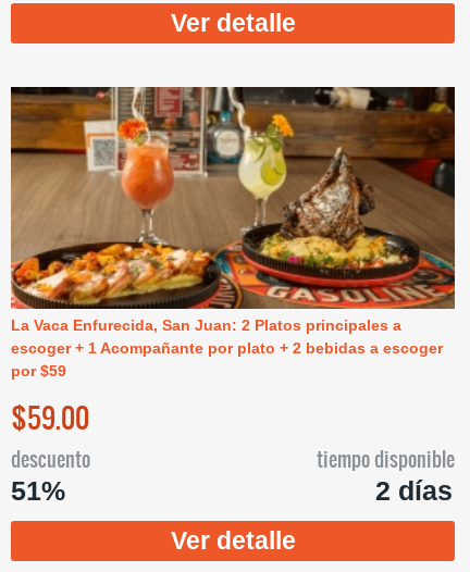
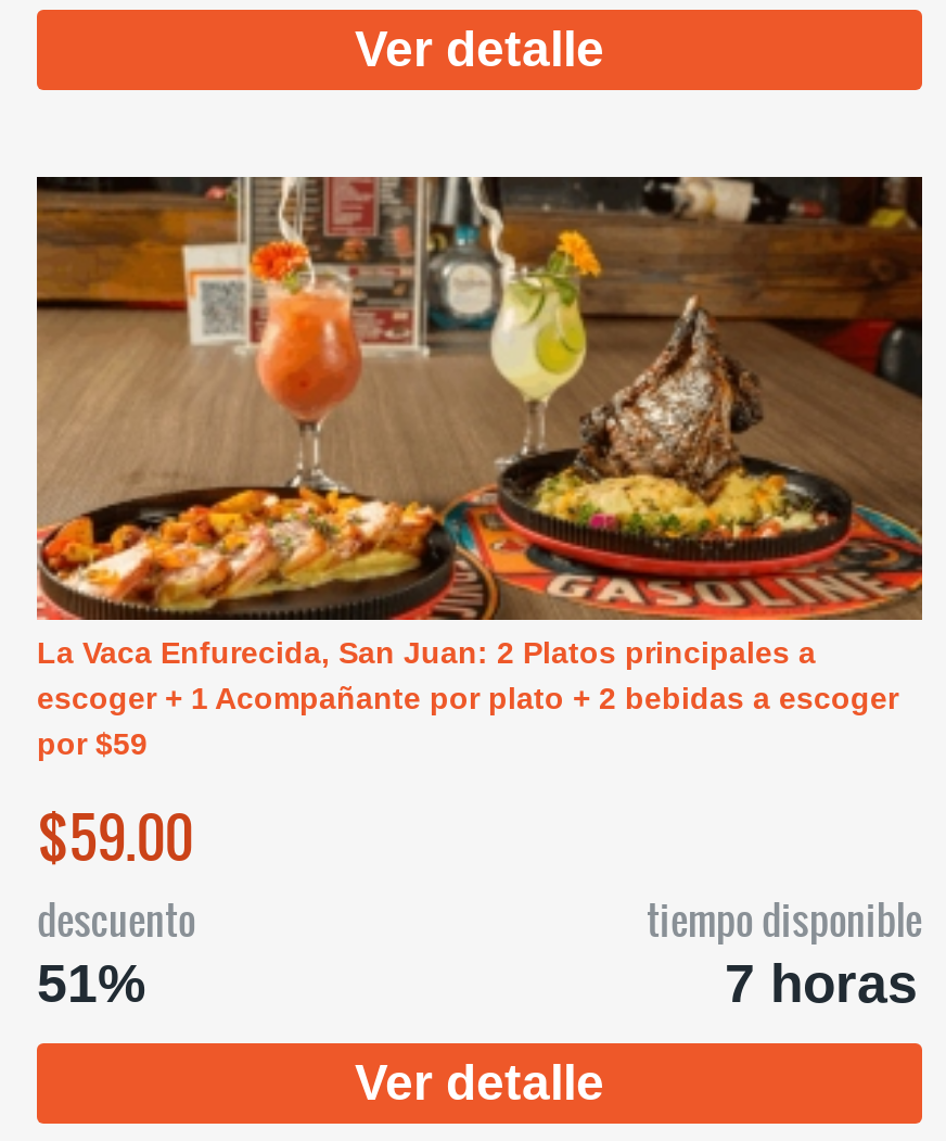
- 2 días
+ 7 horas
